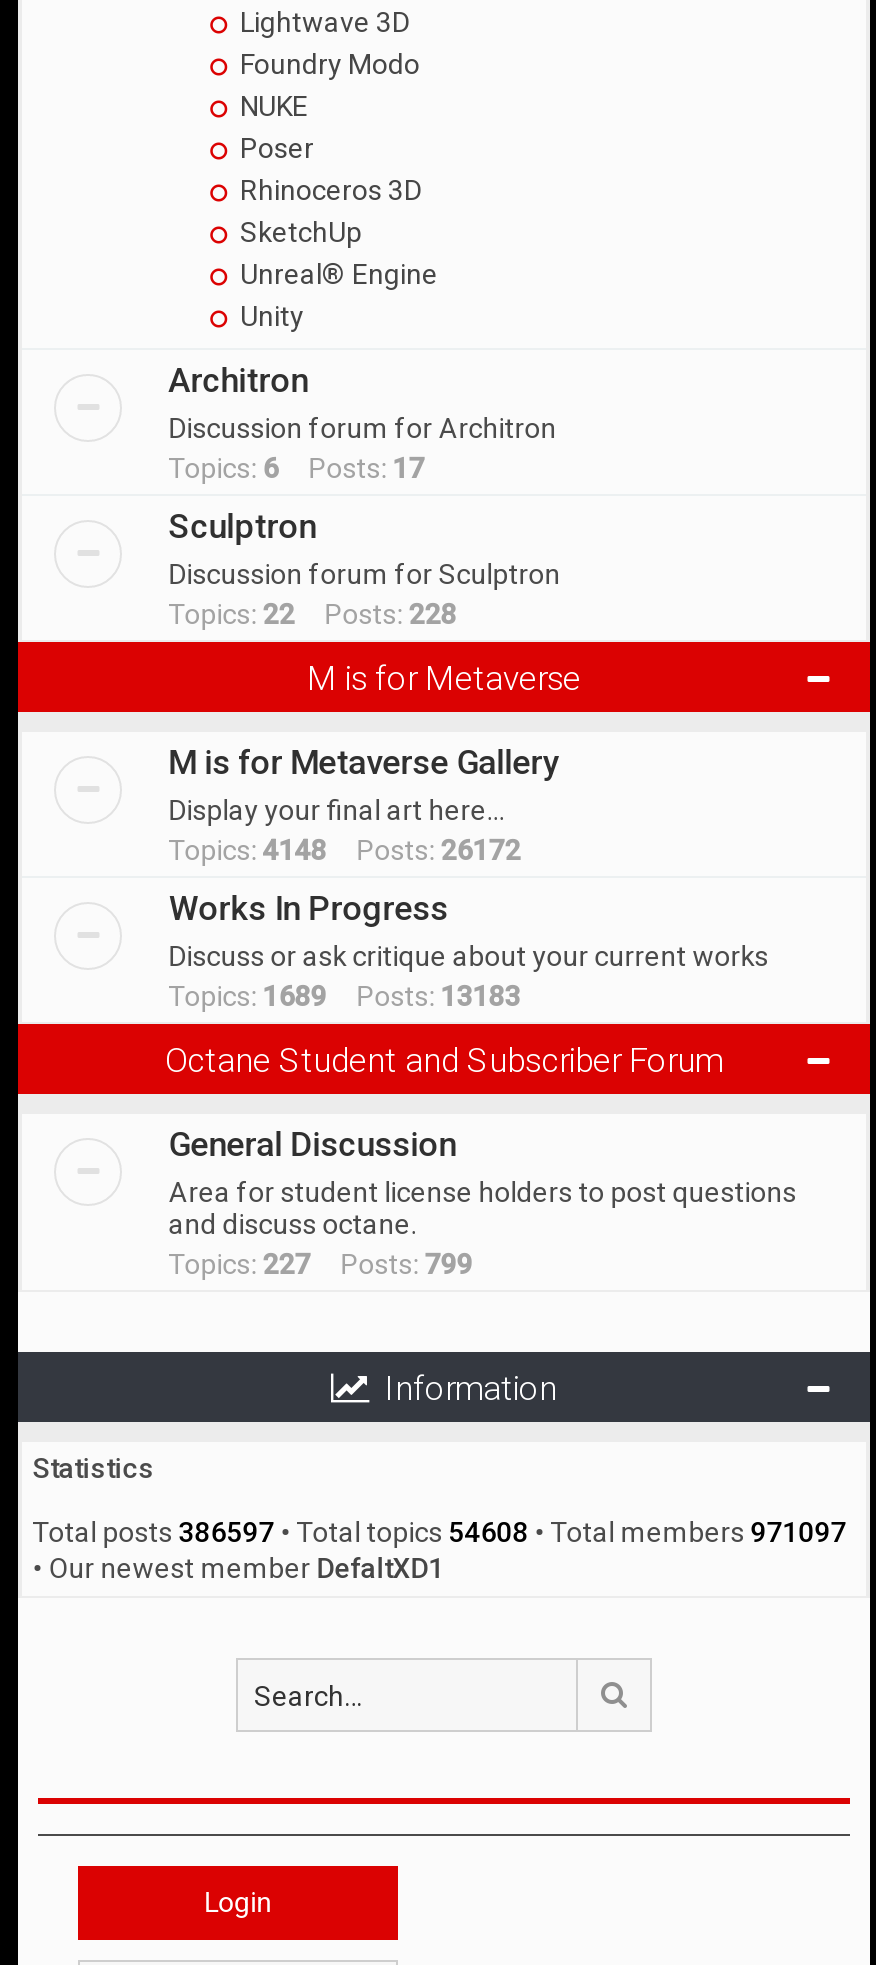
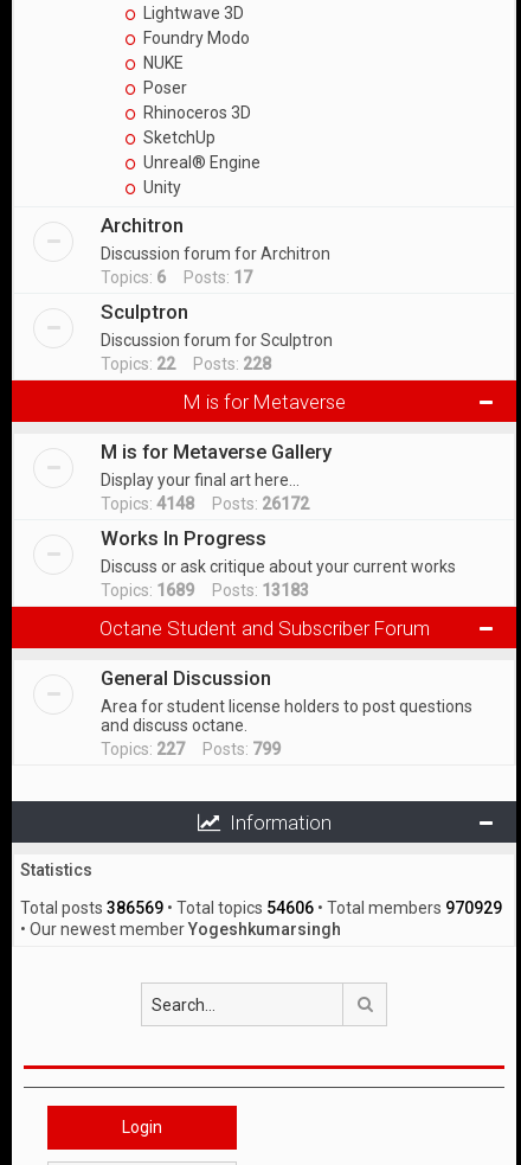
- Total posts 386597 • Total topics 54608 • Total members 971097
+ Total posts 386569 • Total topics 54606 • Total members 970929

- • Our newest member DefaltXD1
+ • Our newest member Yogeshkumarsingh
